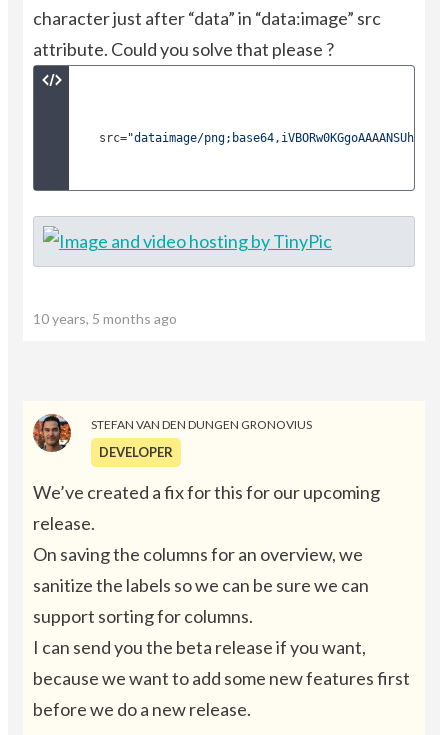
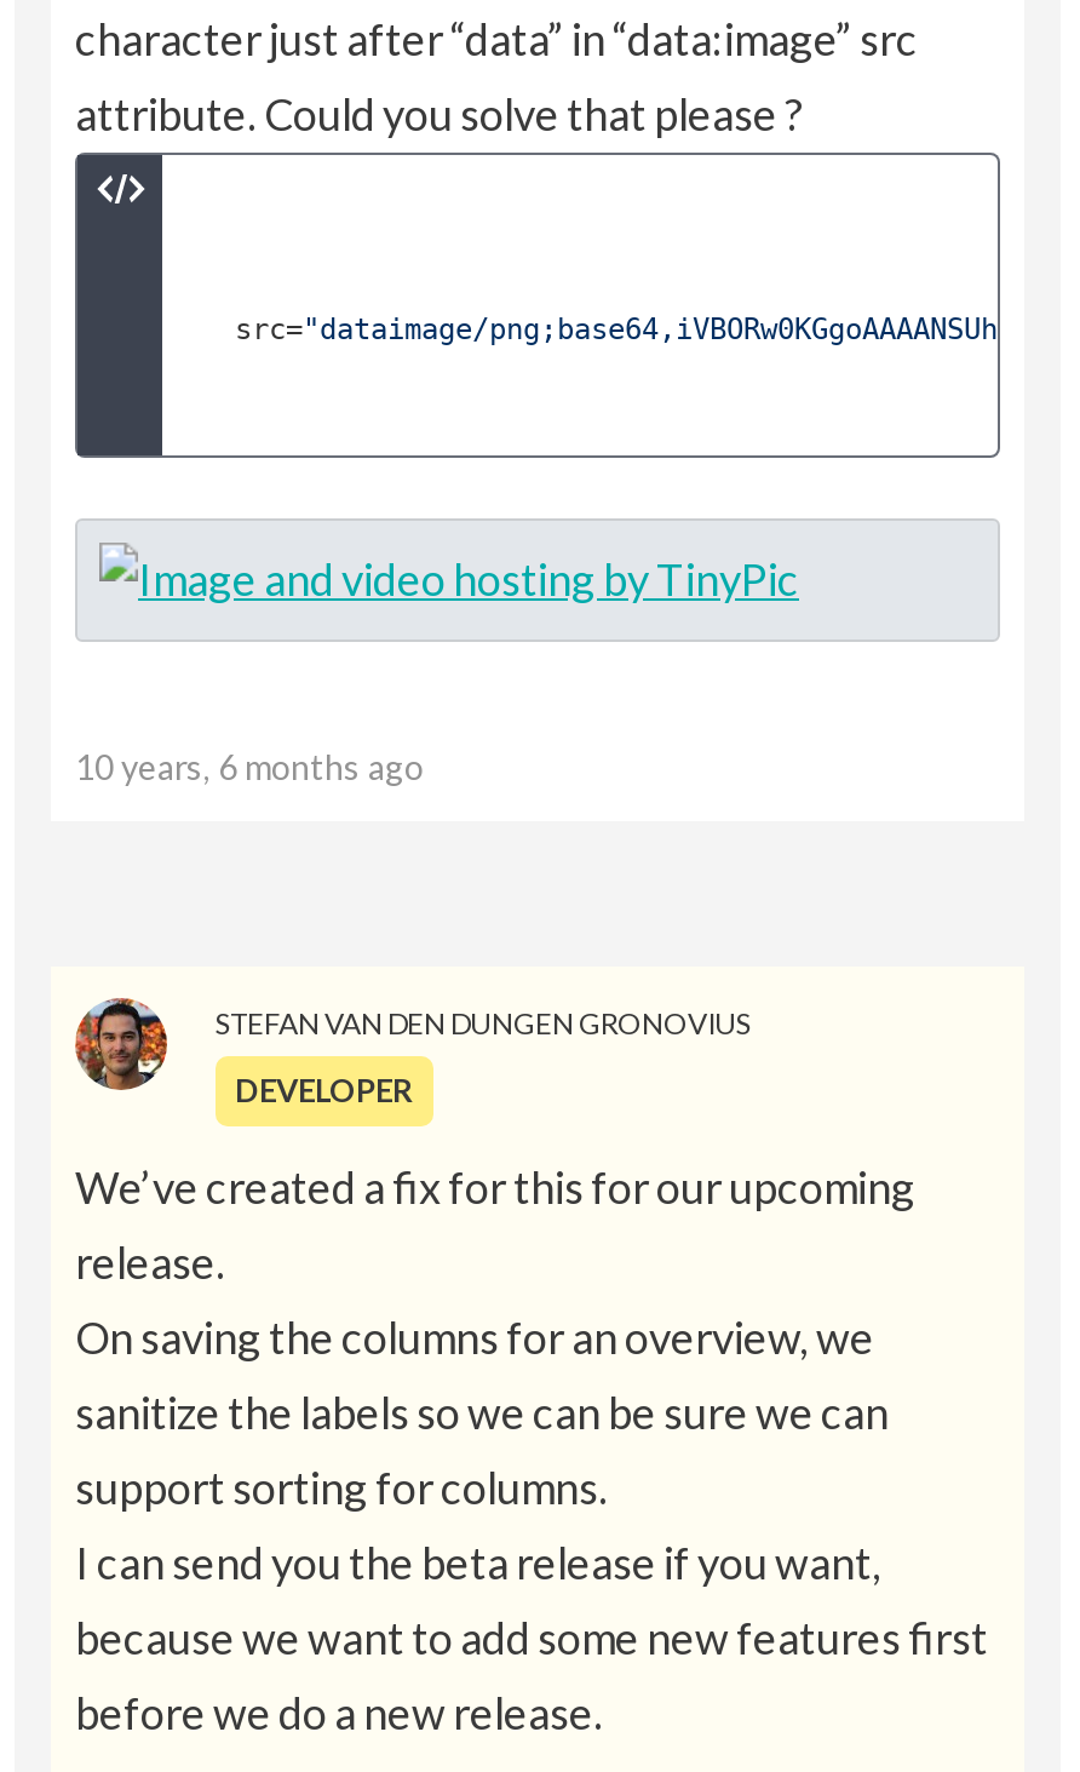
- 10 years, 5 months ago
+ 10 years, 6 months ago
